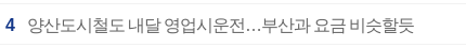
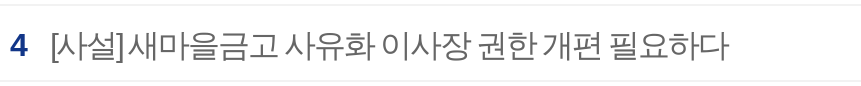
- 양산도시철도 내달 영업시운전…부산과 요금 비슷할듯
+ [사설] 새마을금고 사유화 이사장 권한 개편 필요하다
